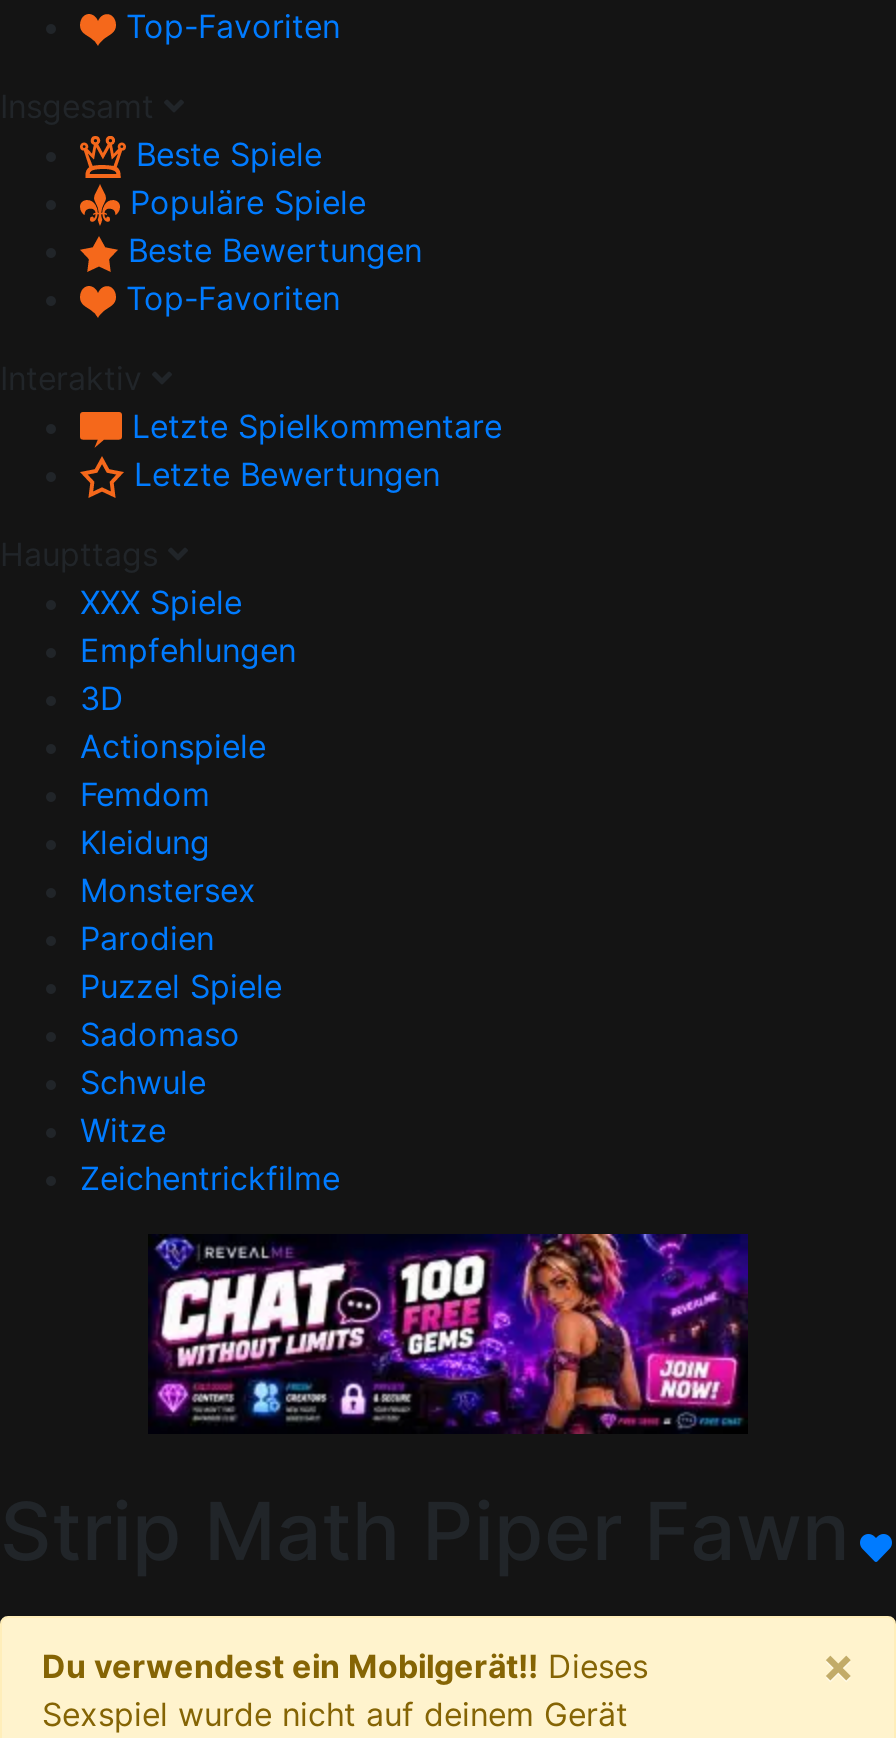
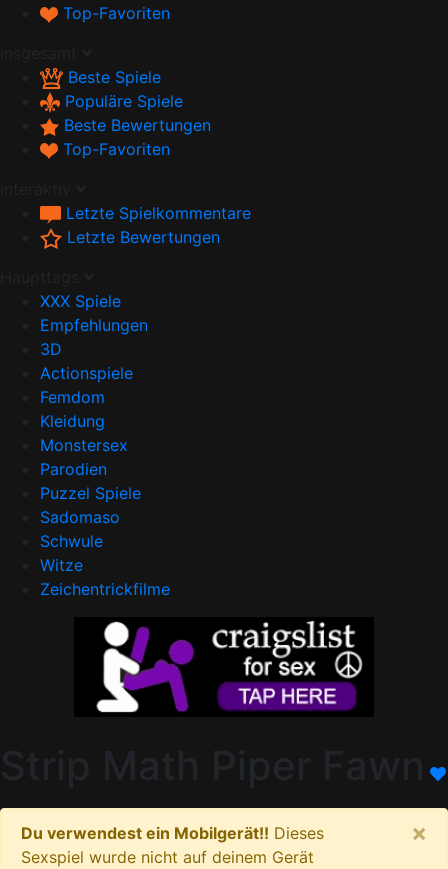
- [image]
+ [image]
